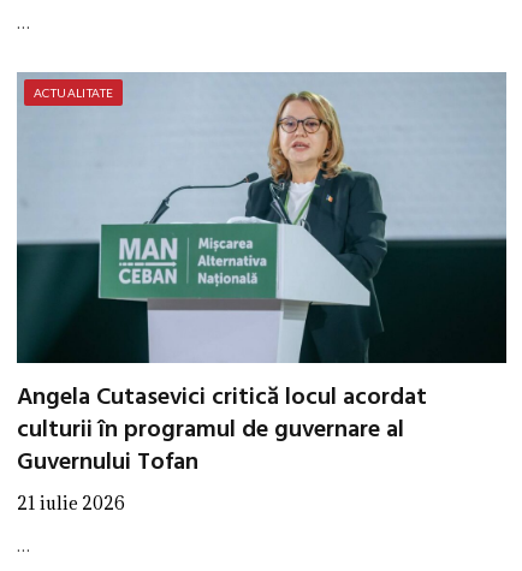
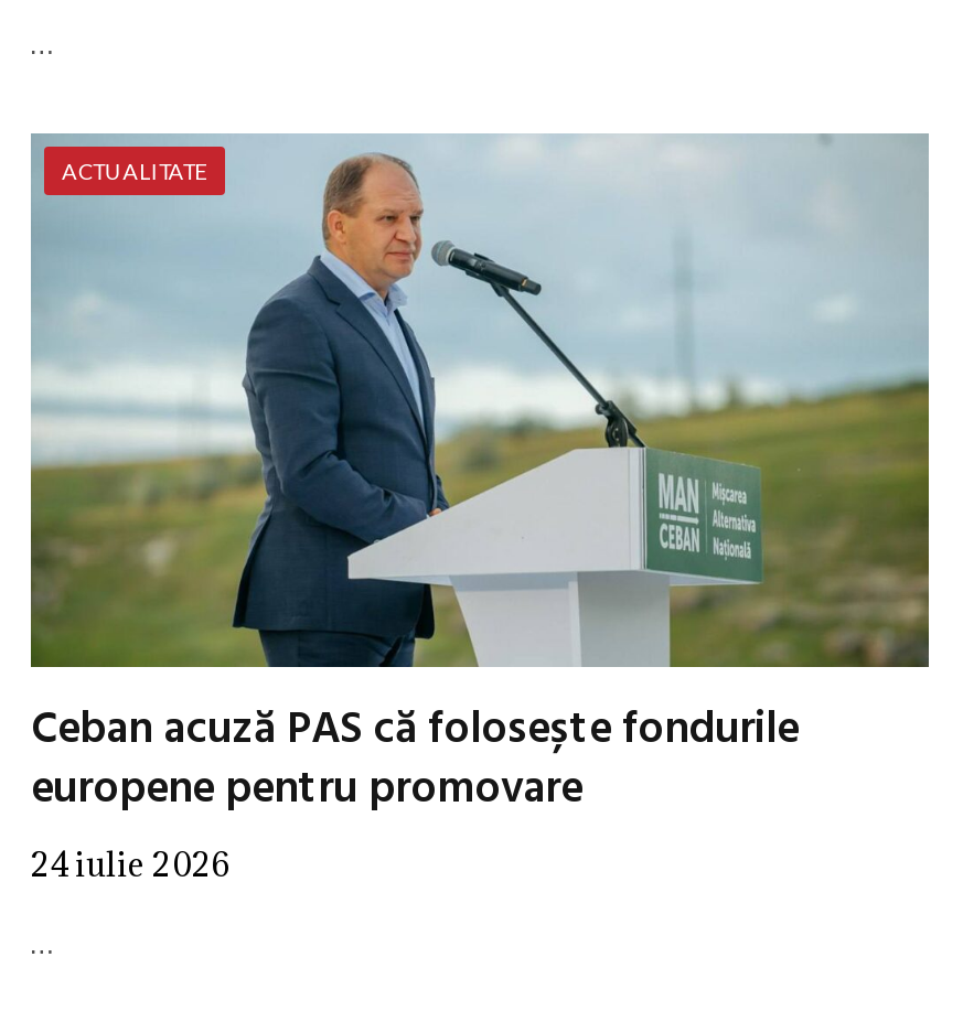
- [image]
- Angela Cutasevici critică locul acordat
- culturii în programul de guvernare al
- Guvernului Tofan
- 21 iulie 2026
+ [image]
+ Ceban acuză PAS că folosește fondurile
+ europene pentru promovare
+ 24 iulie 2026
